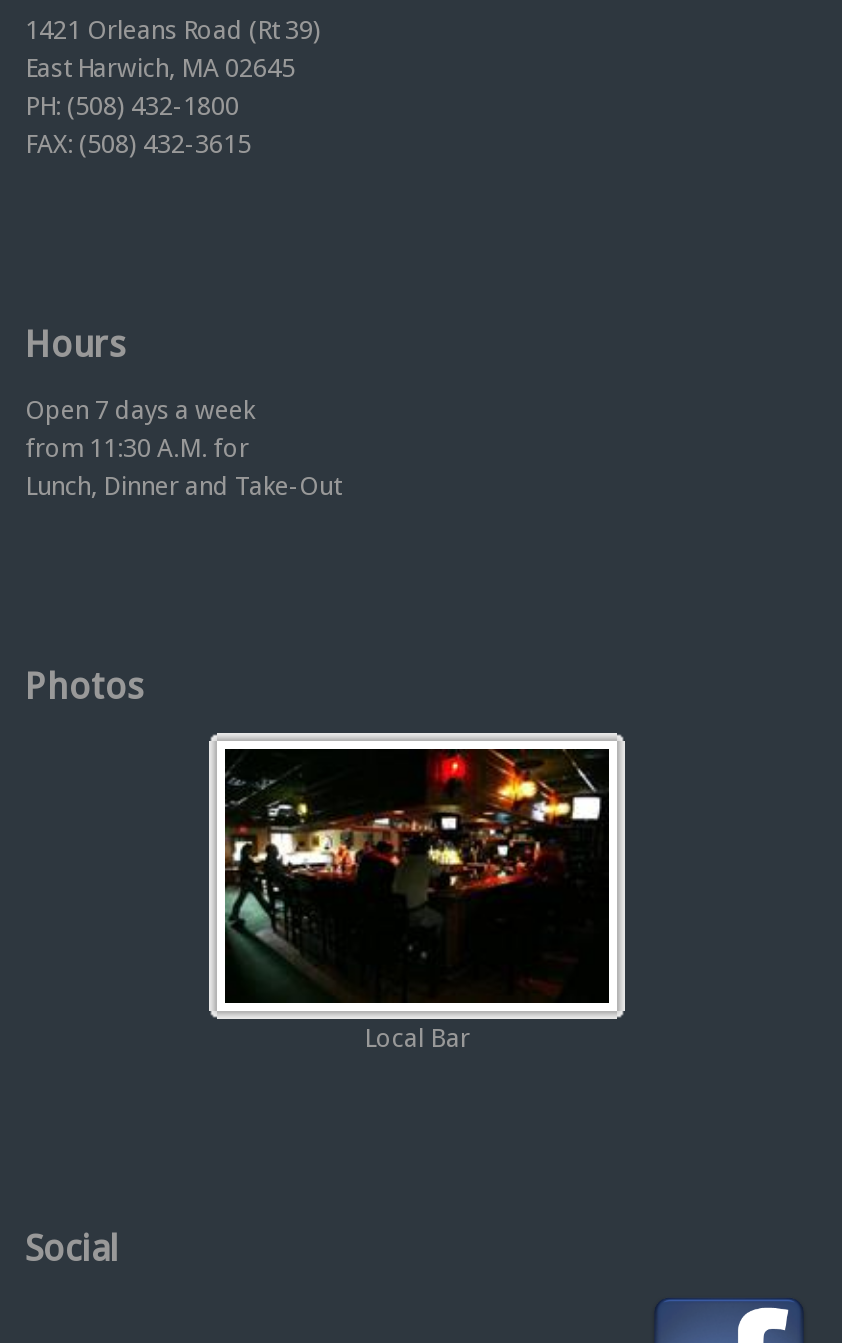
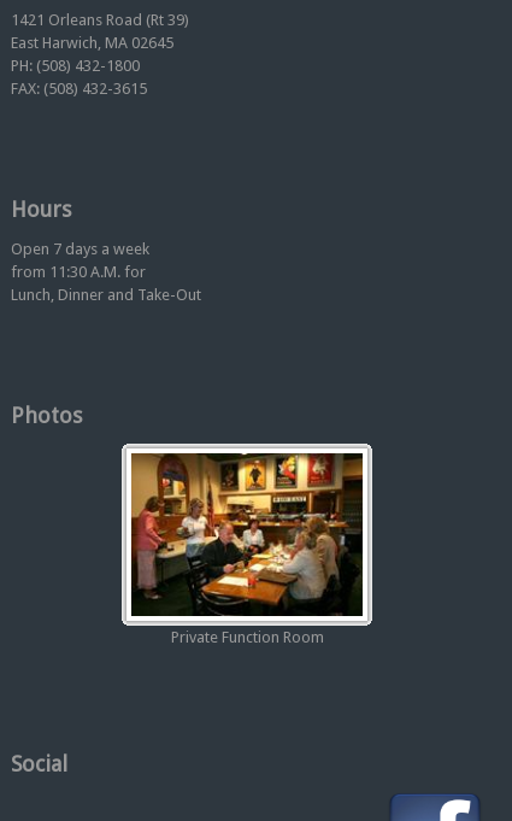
- [image]
- Local Bar
+ [image]
+ Private Function Room
